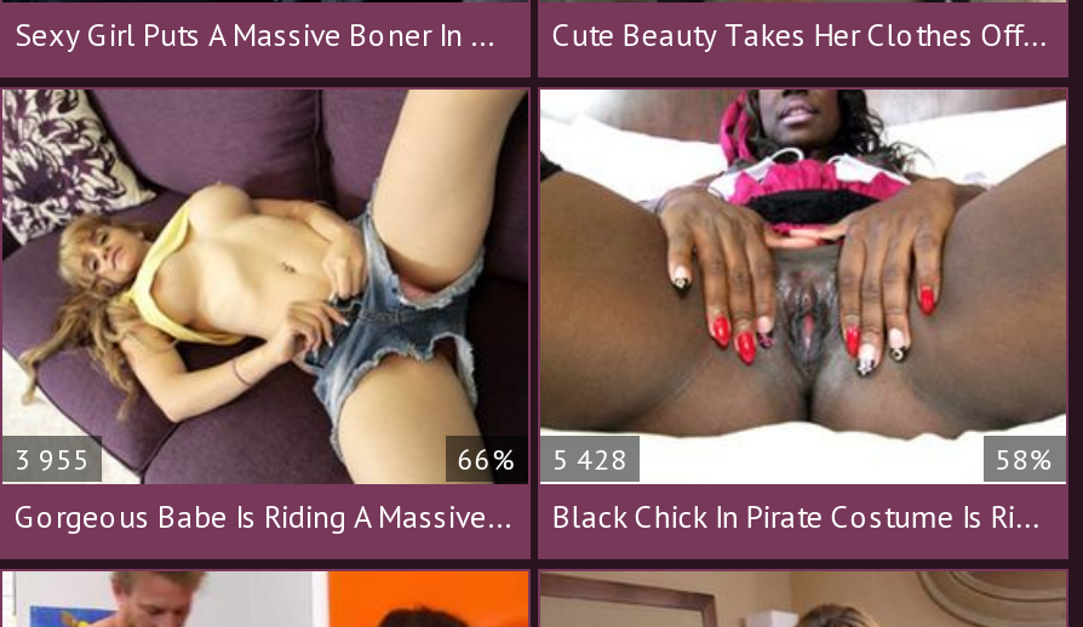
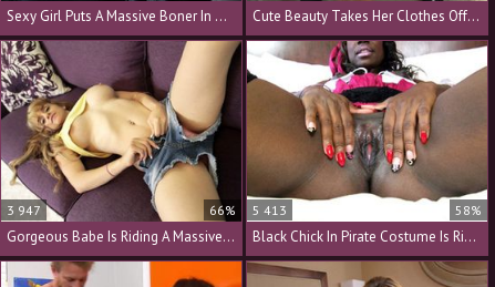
- 3 955
+ 3 947

- 66% 5 428
+ 66% 5 413
